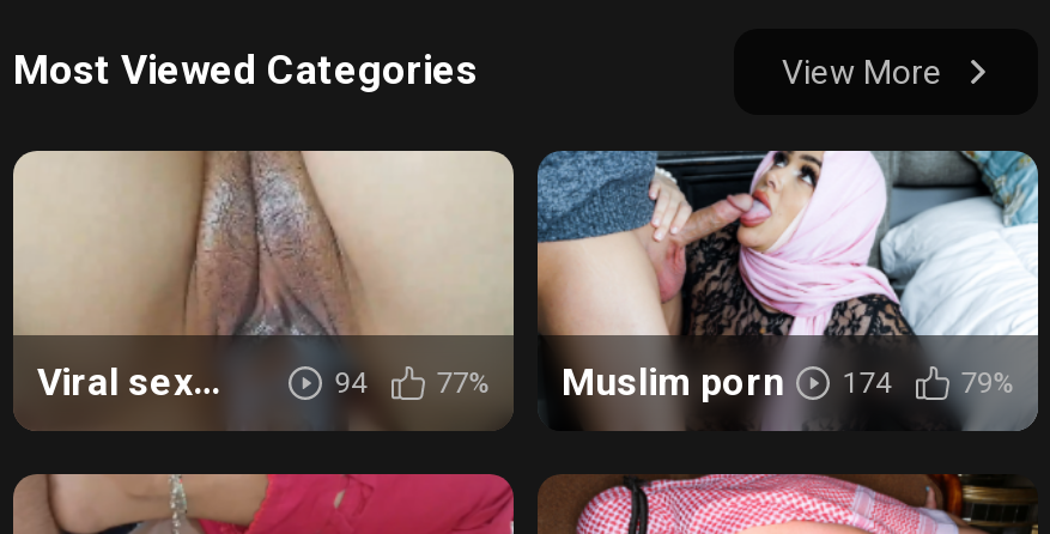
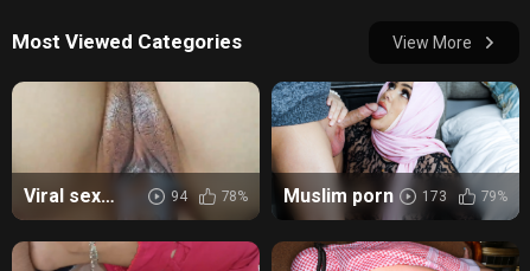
- 77%
+ 78%

- Muslim porn 174
+ Muslim porn 173
